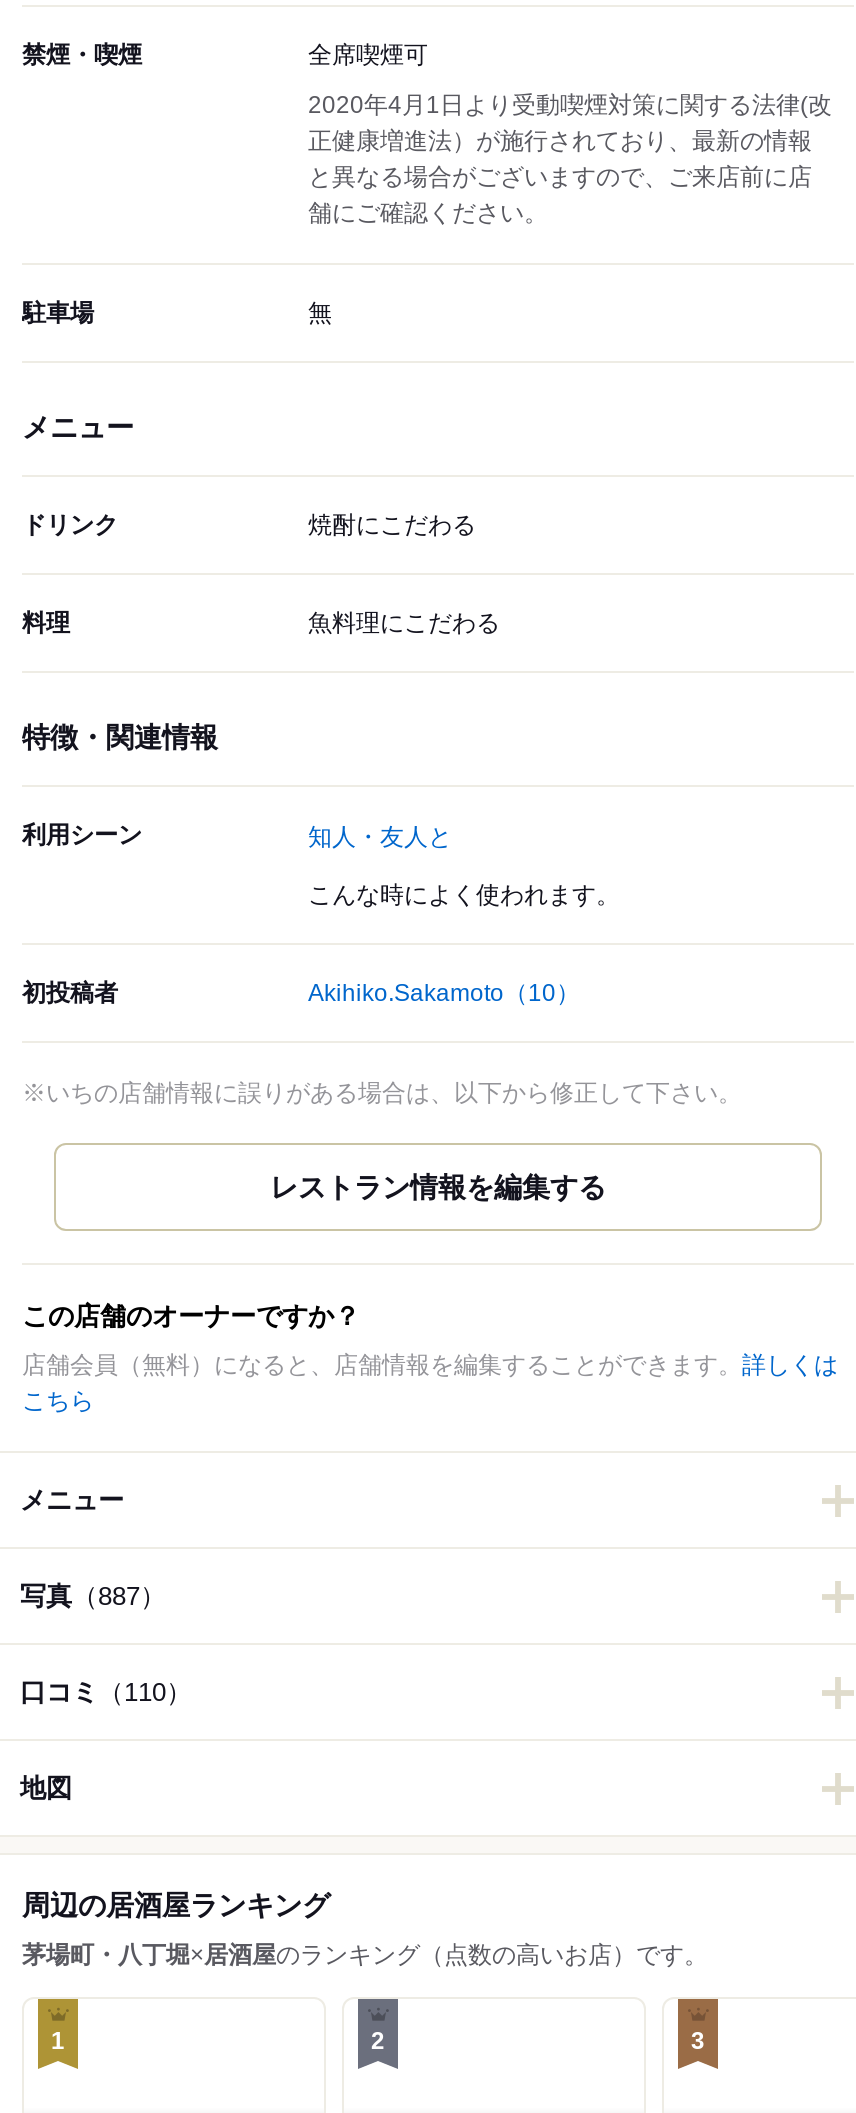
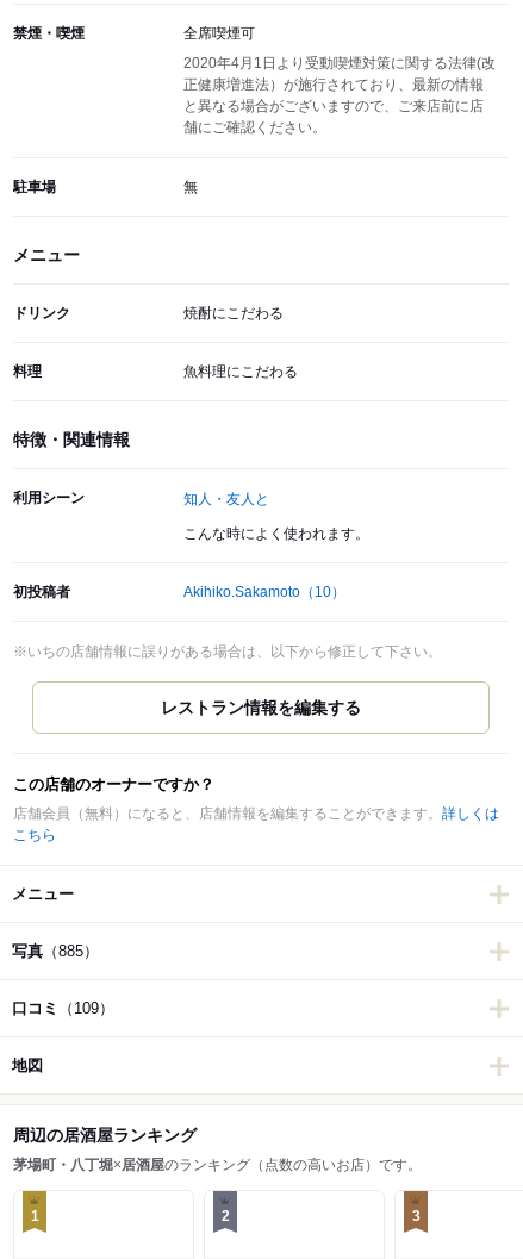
- 写真（887）
+ 写真（885）

- 口コミ（110）
+ 口コミ（109）
